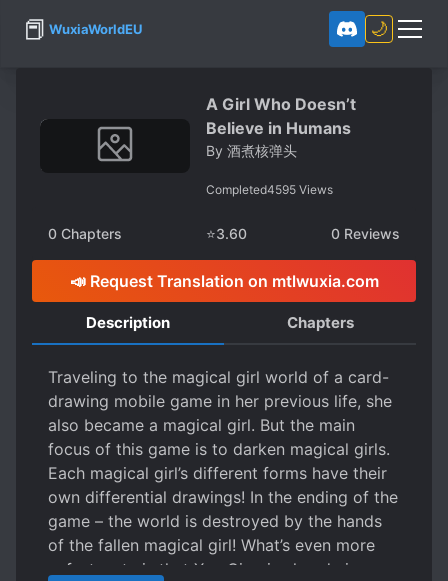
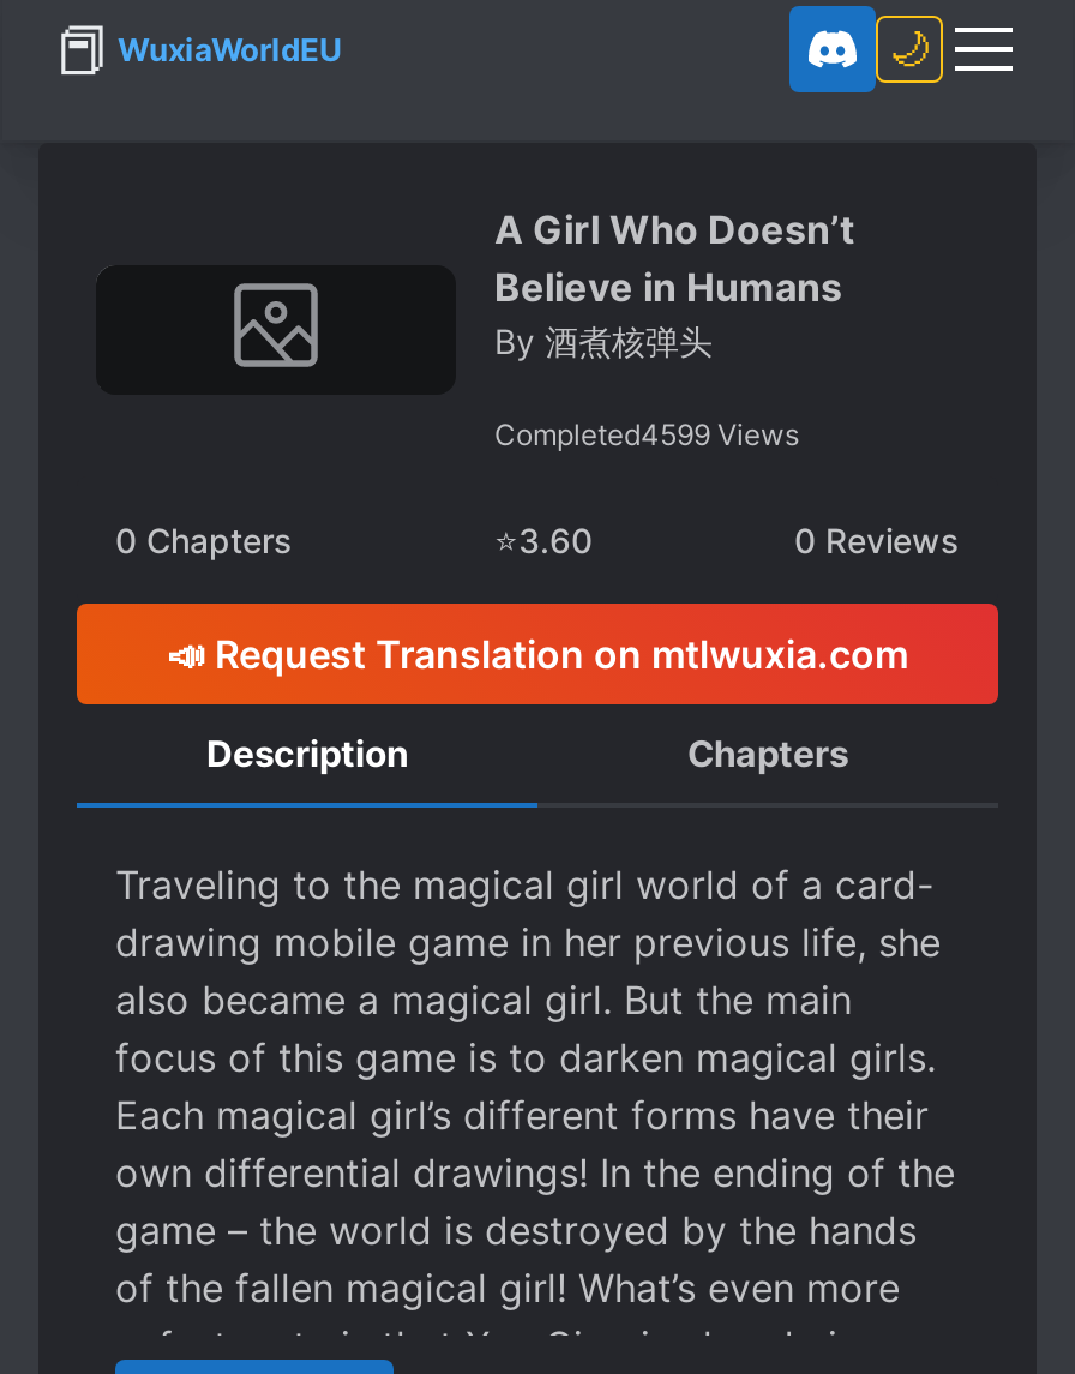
- Completed4595 Views
+ Completed4599 Views
